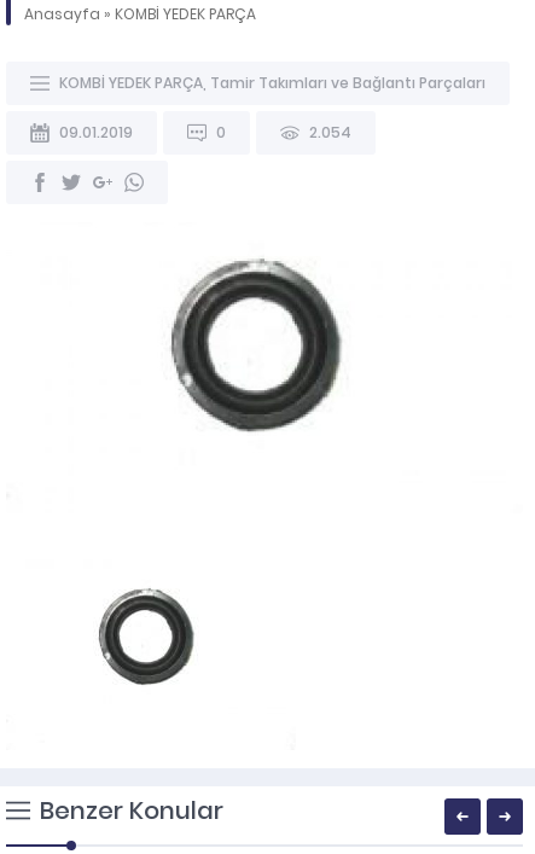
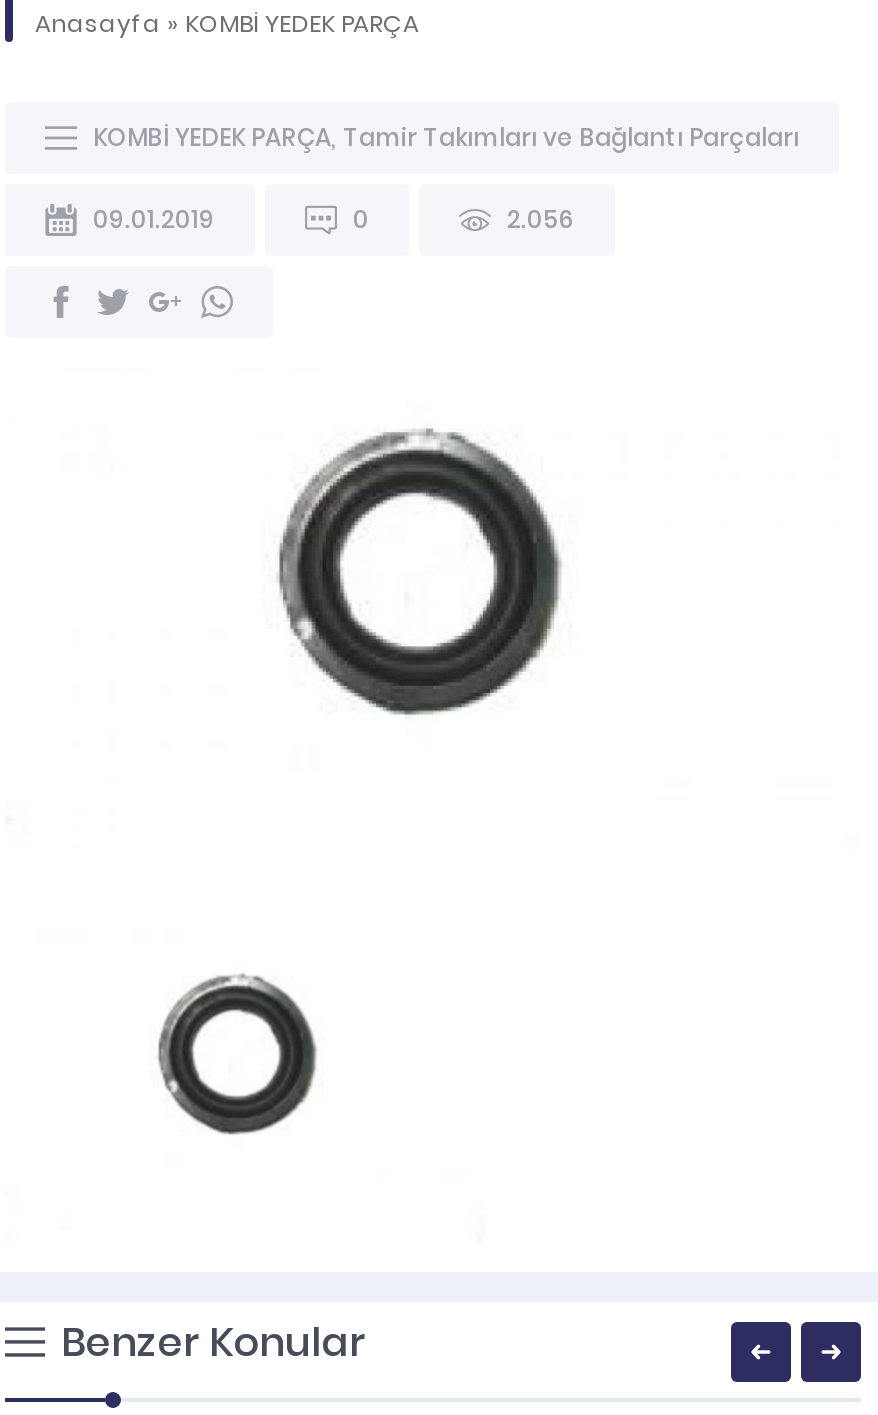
- 2.054
+ 2.056
